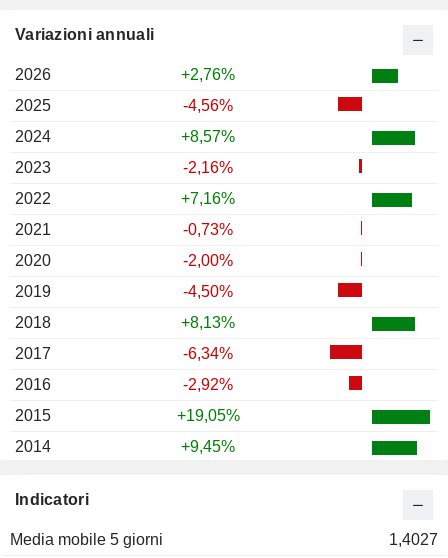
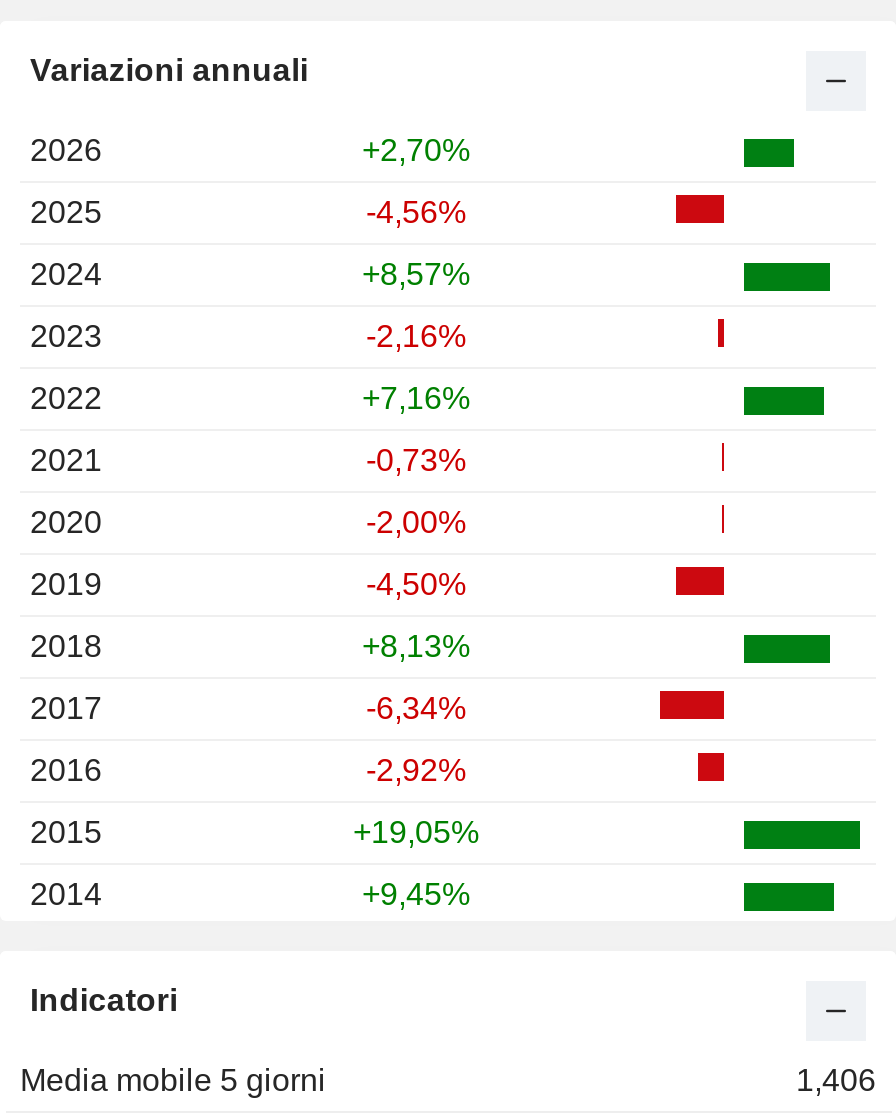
- +2,76%
+ +2,70%

- 1,4027
+ 1,406
